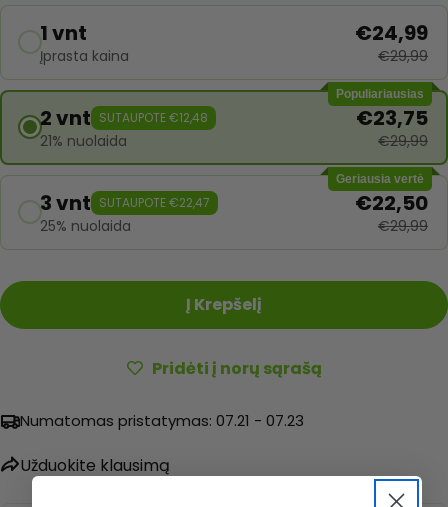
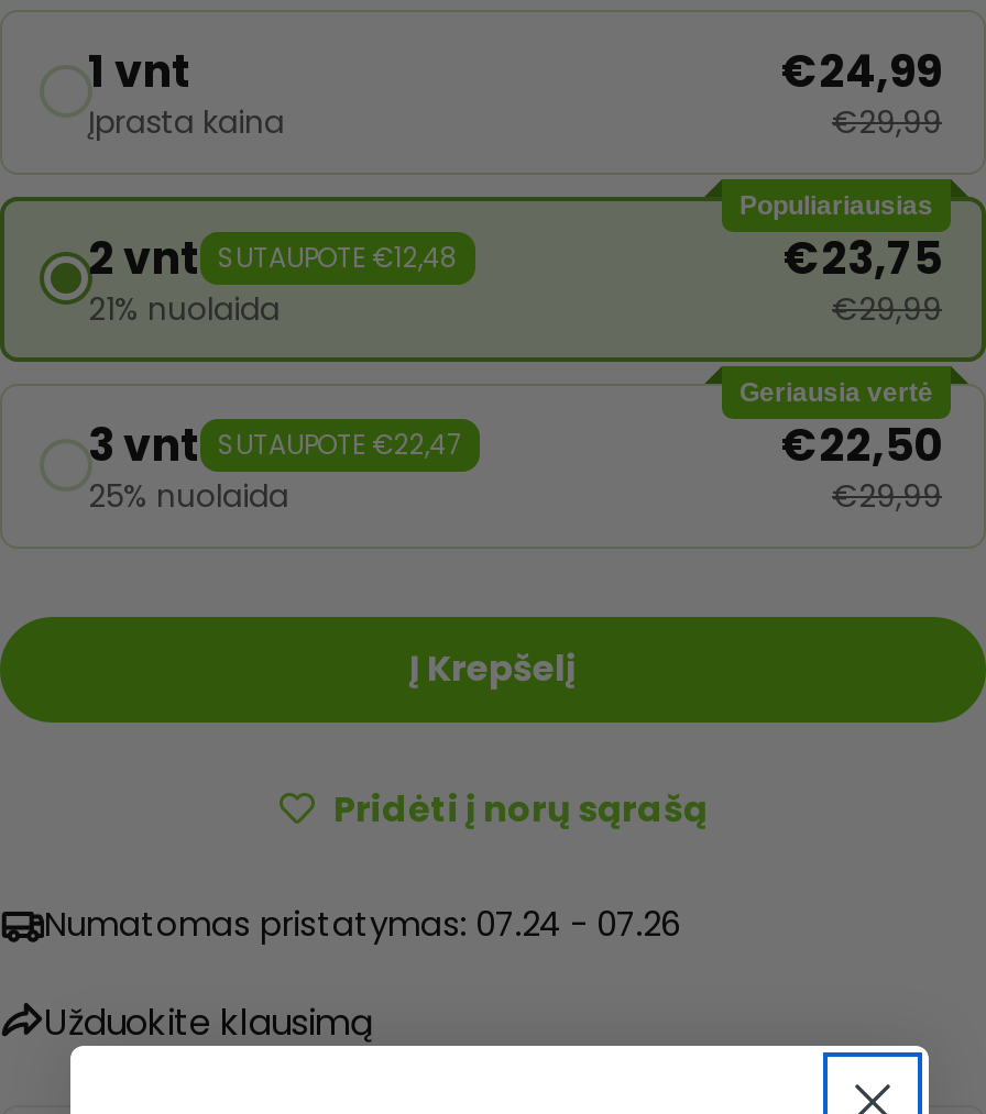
- Numatomas pristatymas: 07.21 - 07.23
+ Numatomas pristatymas: 07.24 - 07.26
